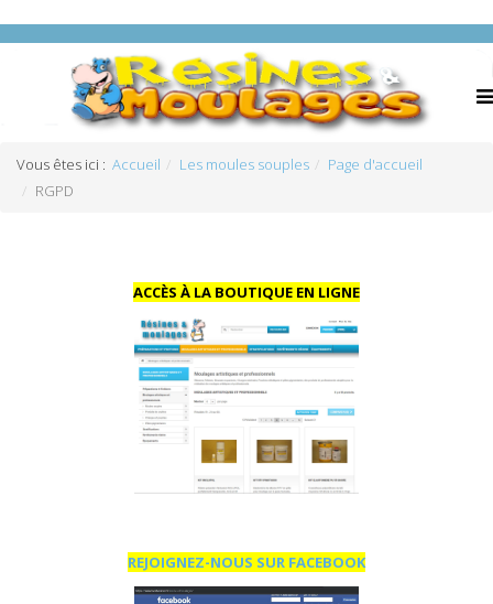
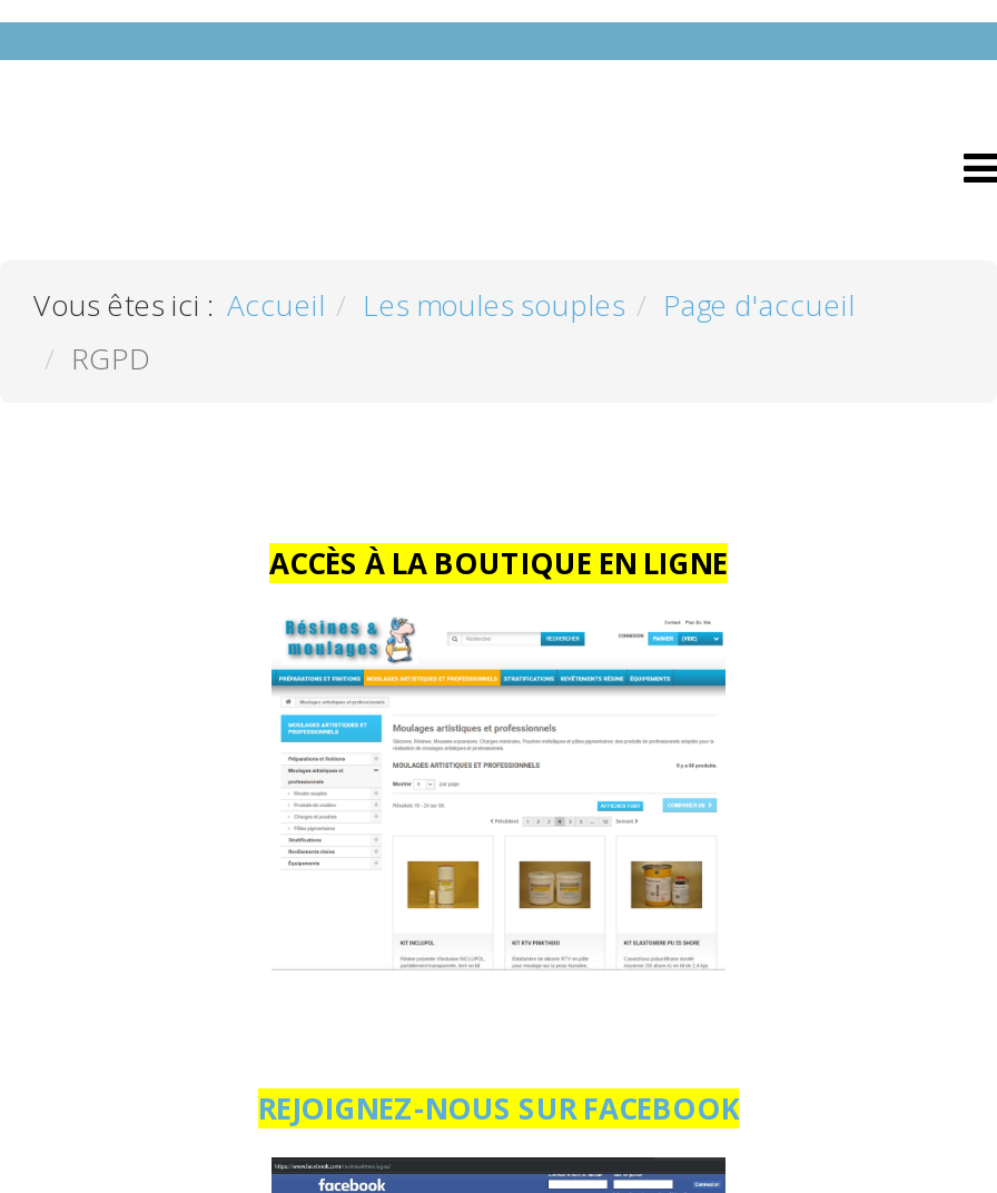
- [image]
